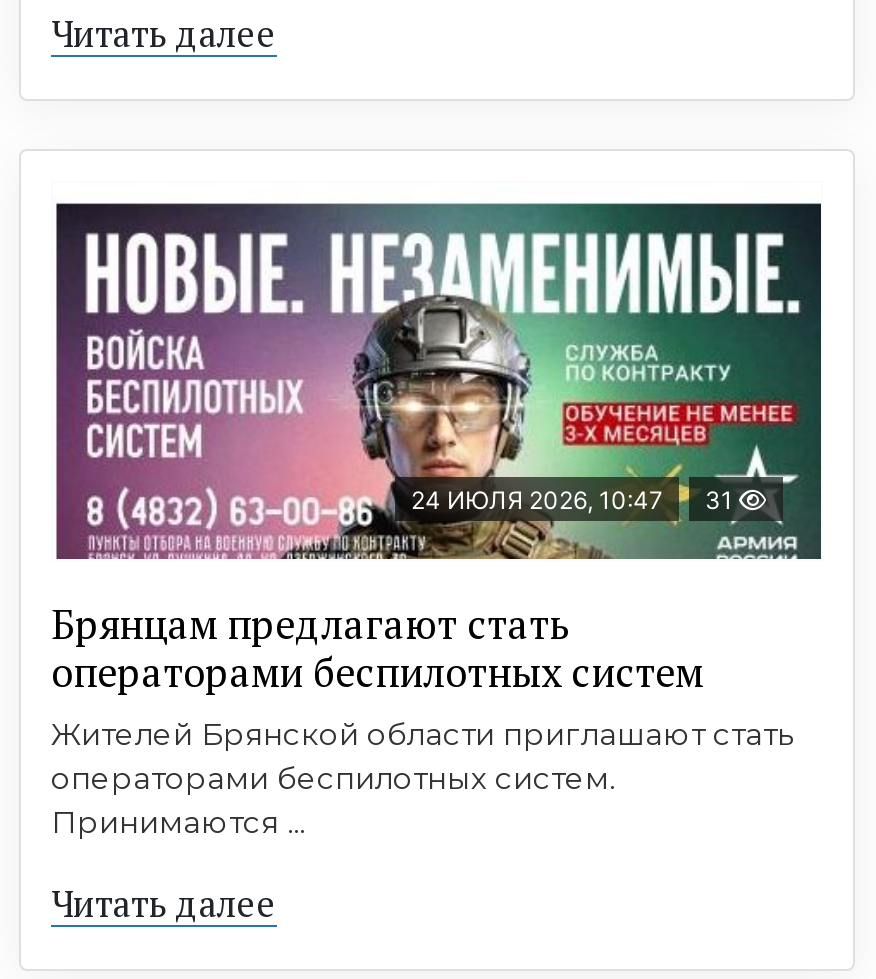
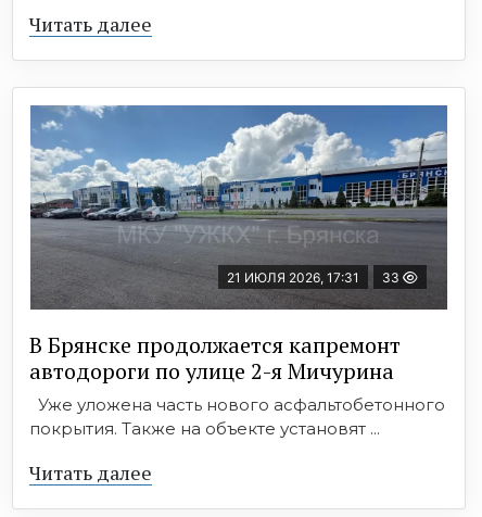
- [image]
- 24 ИЮЛЯ 2026, 10:47
- 31
+ [image]
+ 21 ИЮЛЯ 2026, 17:31
+ 33

- Брянцам предлагают стать
- оперaторами бeспилотных систeм
- Жителей Брянской области приглашают стать
- операторами беспилотных систем.
- Принимаются ...
+ В Брянске продолжается капремонт
+ автодороги по улице 2-я Мичурина
+ Уже уложена часть нового асфальтобетонного
+ покрытия. Также на объекте установят ...
